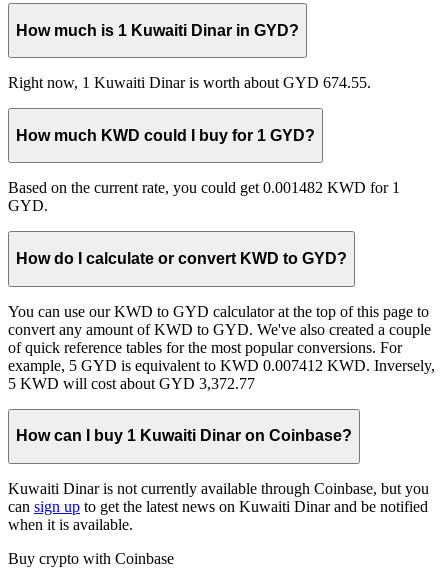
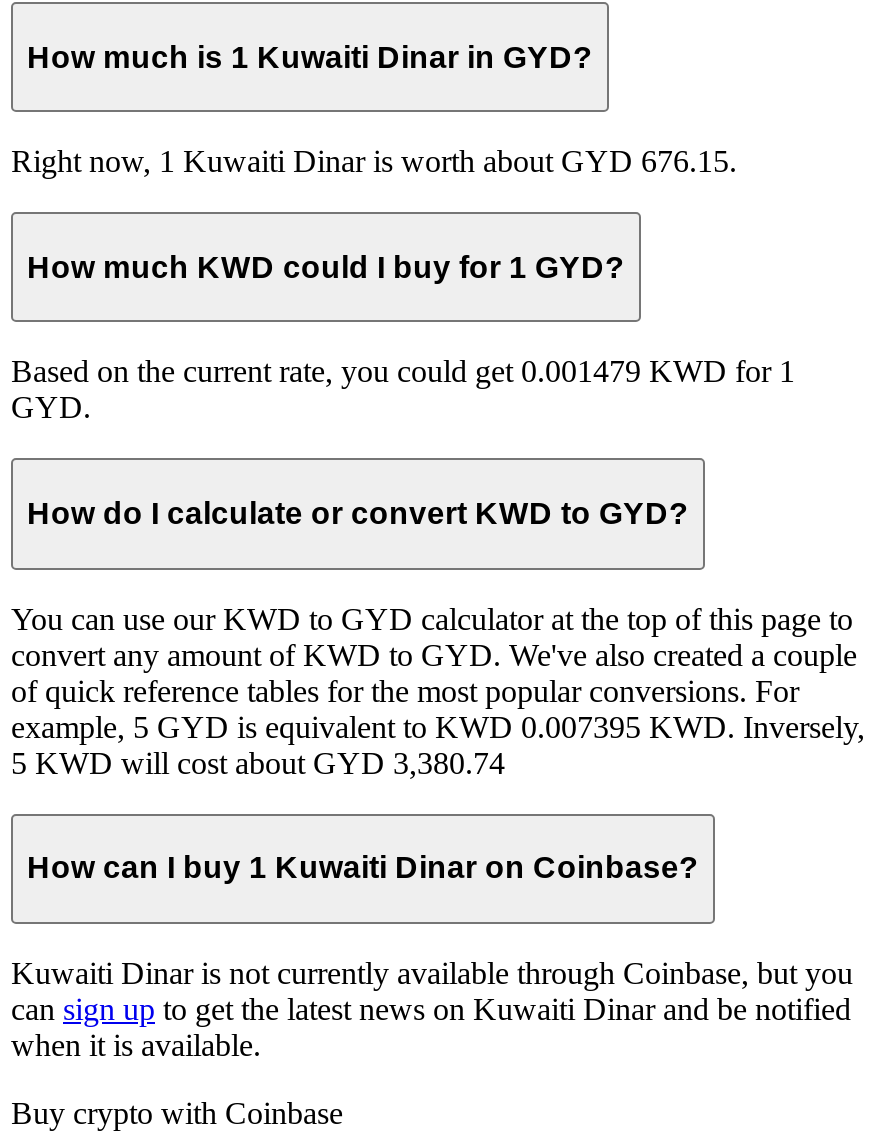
- Right now, 1 Kuwaiti Dinar is worth about GYD 674.55.
+ Right now, 1 Kuwaiti Dinar is worth about GYD 676.15.

- Based on the current rate, you could get 0.001482 KWD for 1
+ Based on the current rate, you could get 0.001479 KWD for 1

- example, 5 GYD is equivalent to KWD 0.007412 KWD. Inversely,
+ example, 5 GYD is equivalent to KWD 0.007395 KWD. Inversely,

- 5 KWD will cost about GYD 3,372.77
+ 5 KWD will cost about GYD 3,380.74
